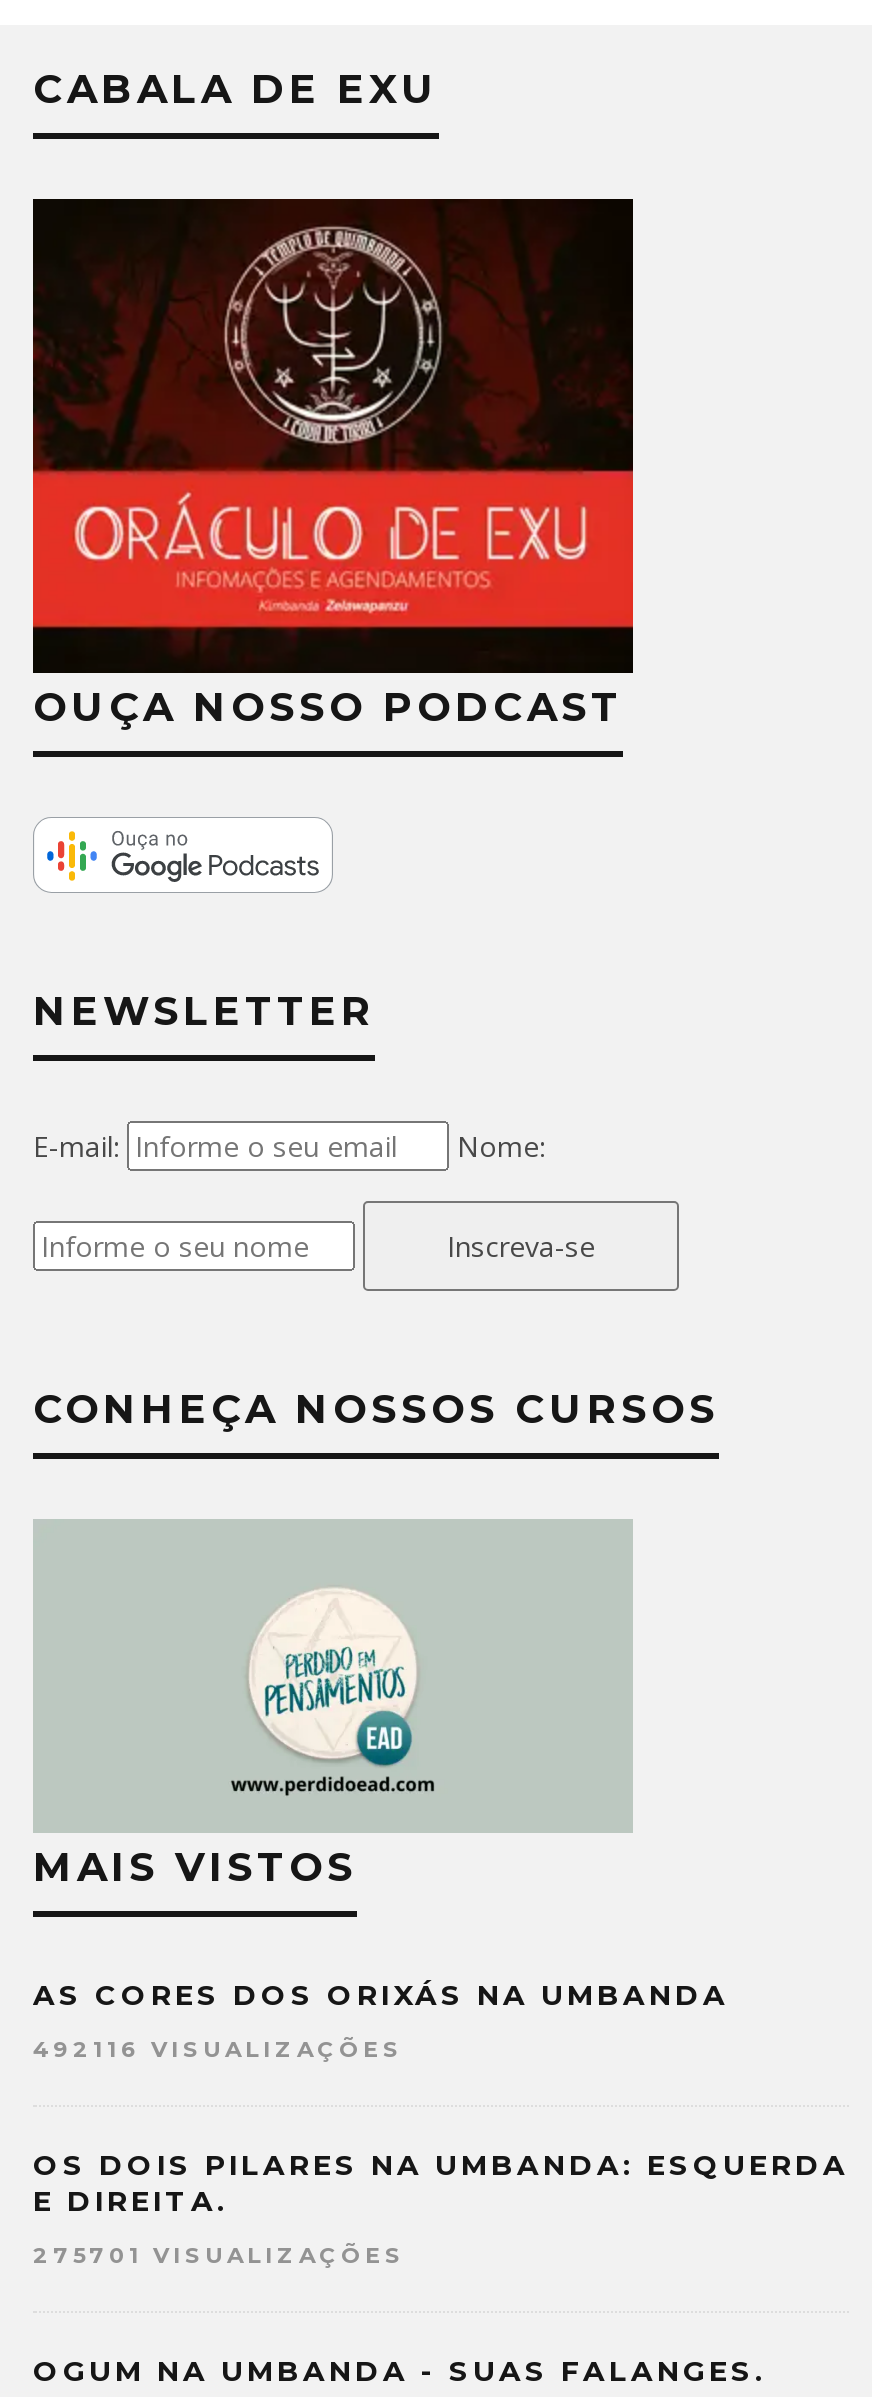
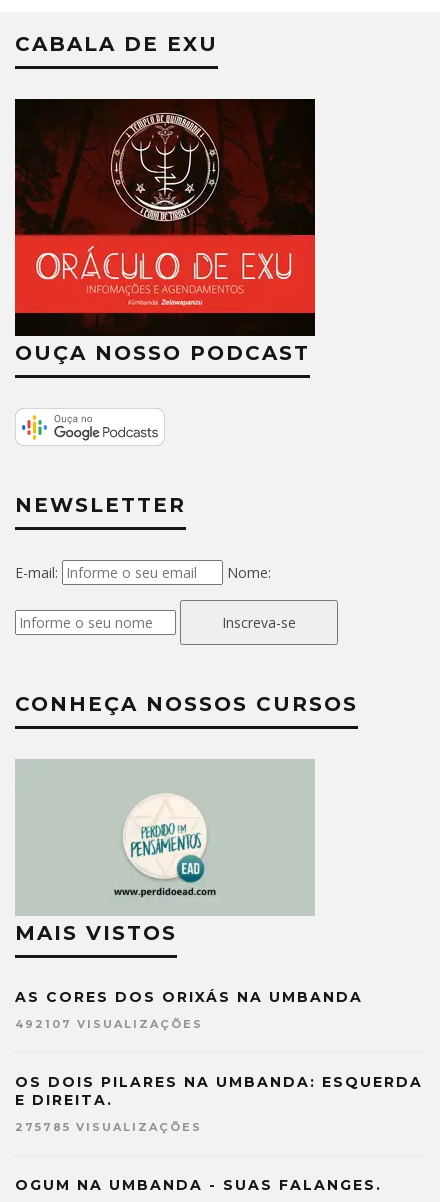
- 492116 VISUALIZAÇÕES
+ 492107 VISUALIZAÇÕES

- 275701 VISUALIZAÇÕES
+ 275785 VISUALIZAÇÕES
